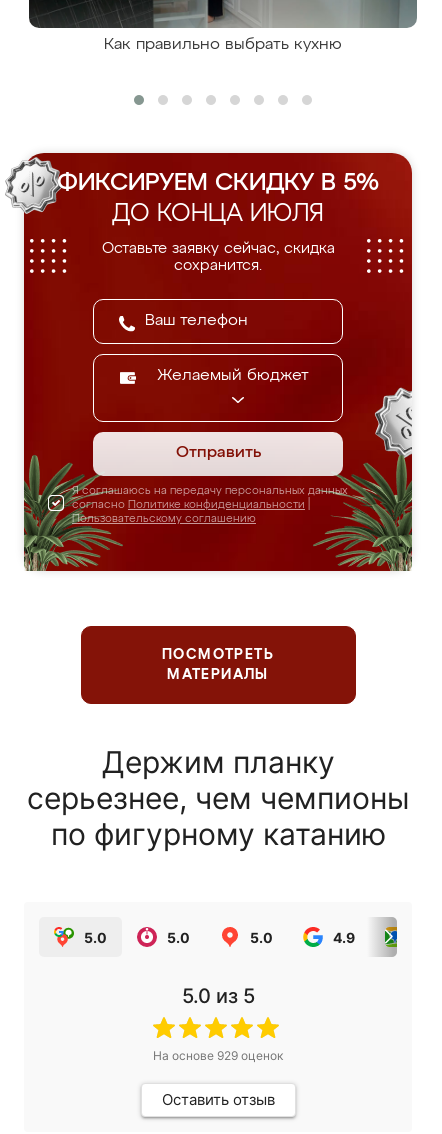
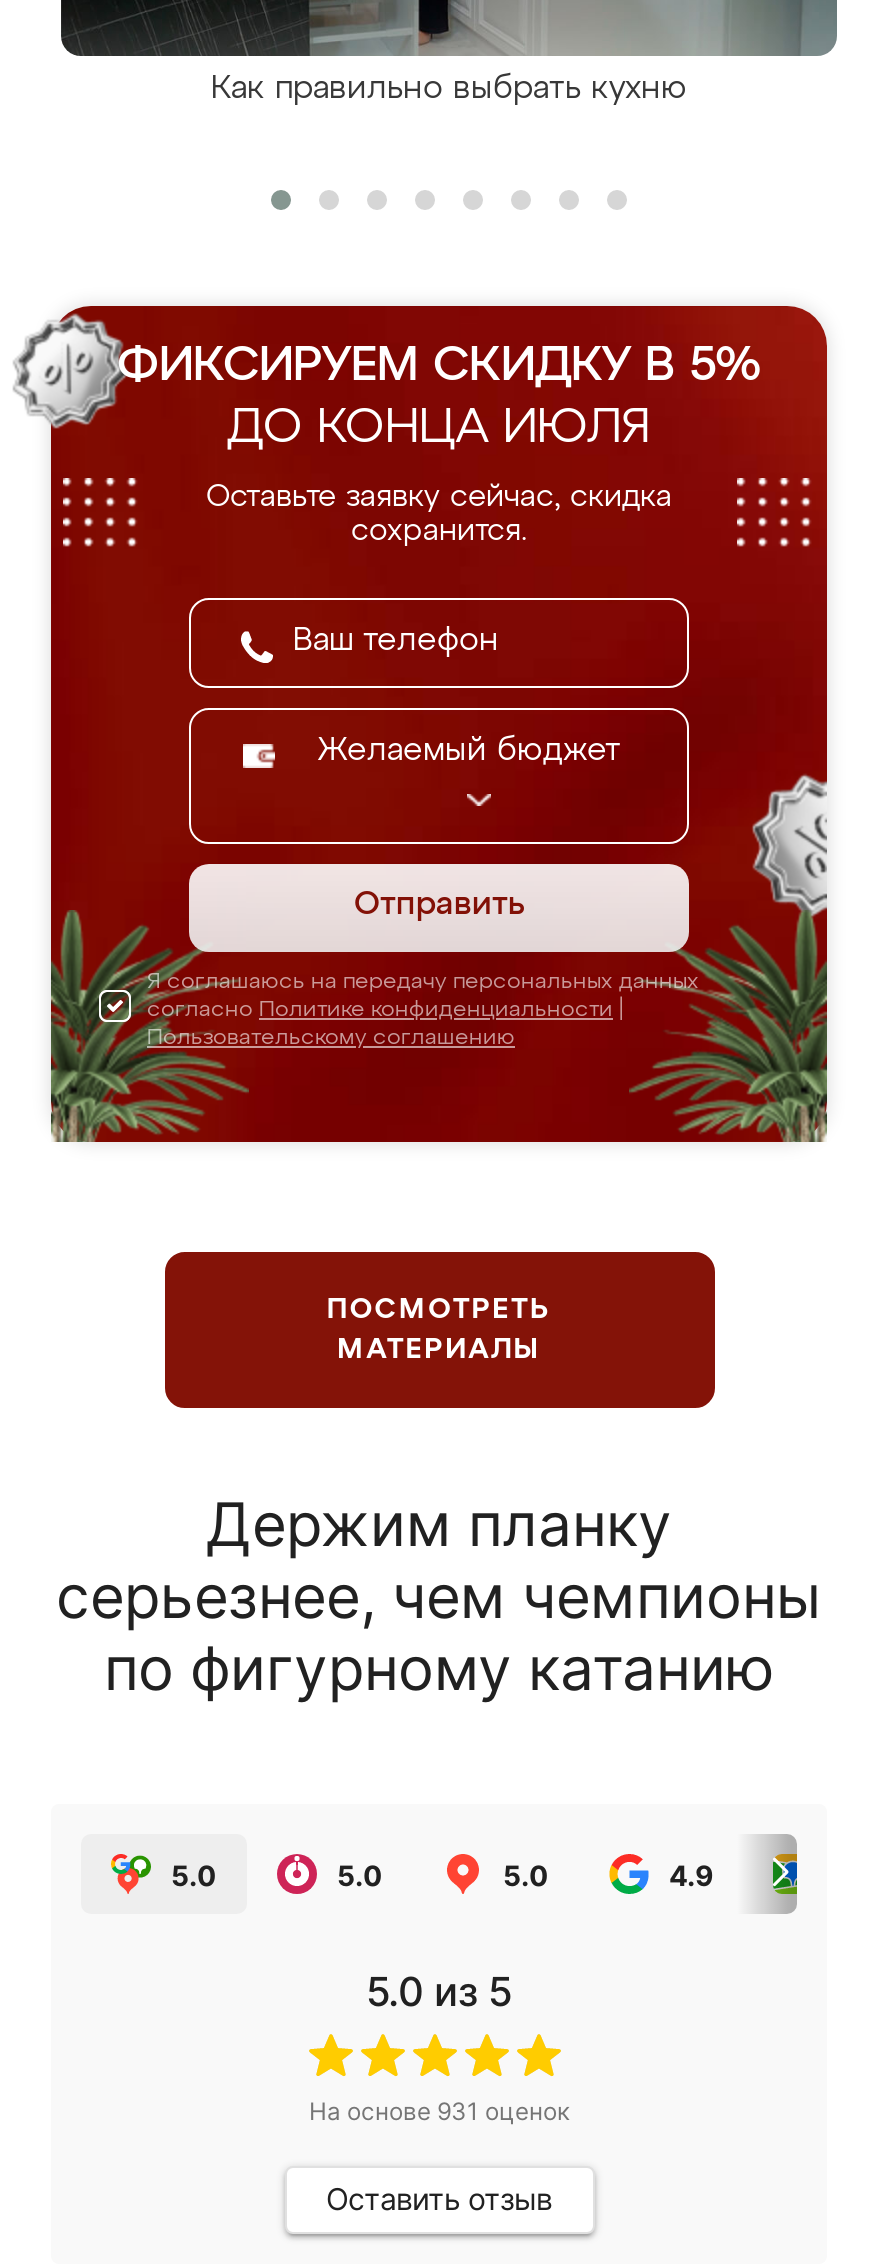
- На основе 929 оценок
+ На основе 931 оценок
